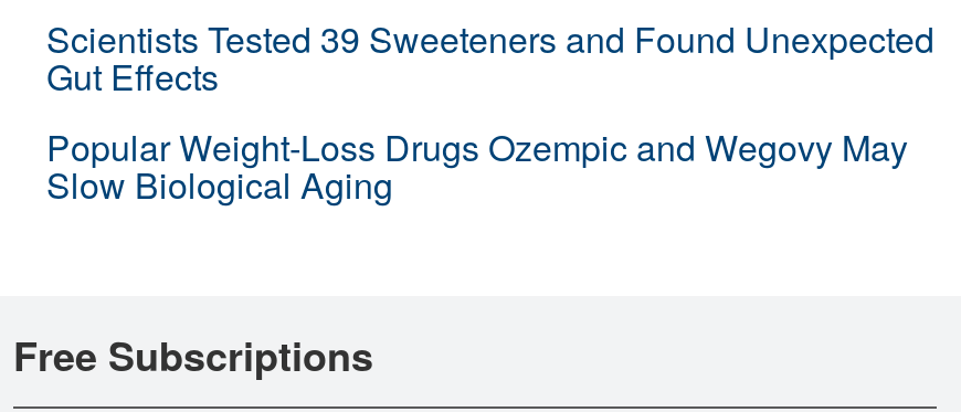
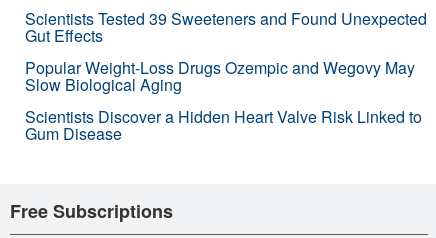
+ Scientists Discover a Hidden Heart Valve Risk Linked to
+ Gum Disease
